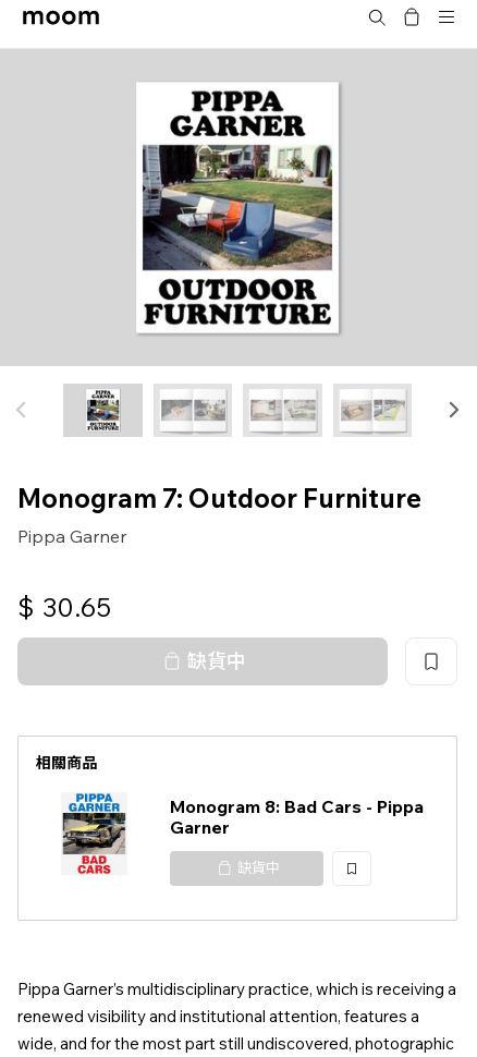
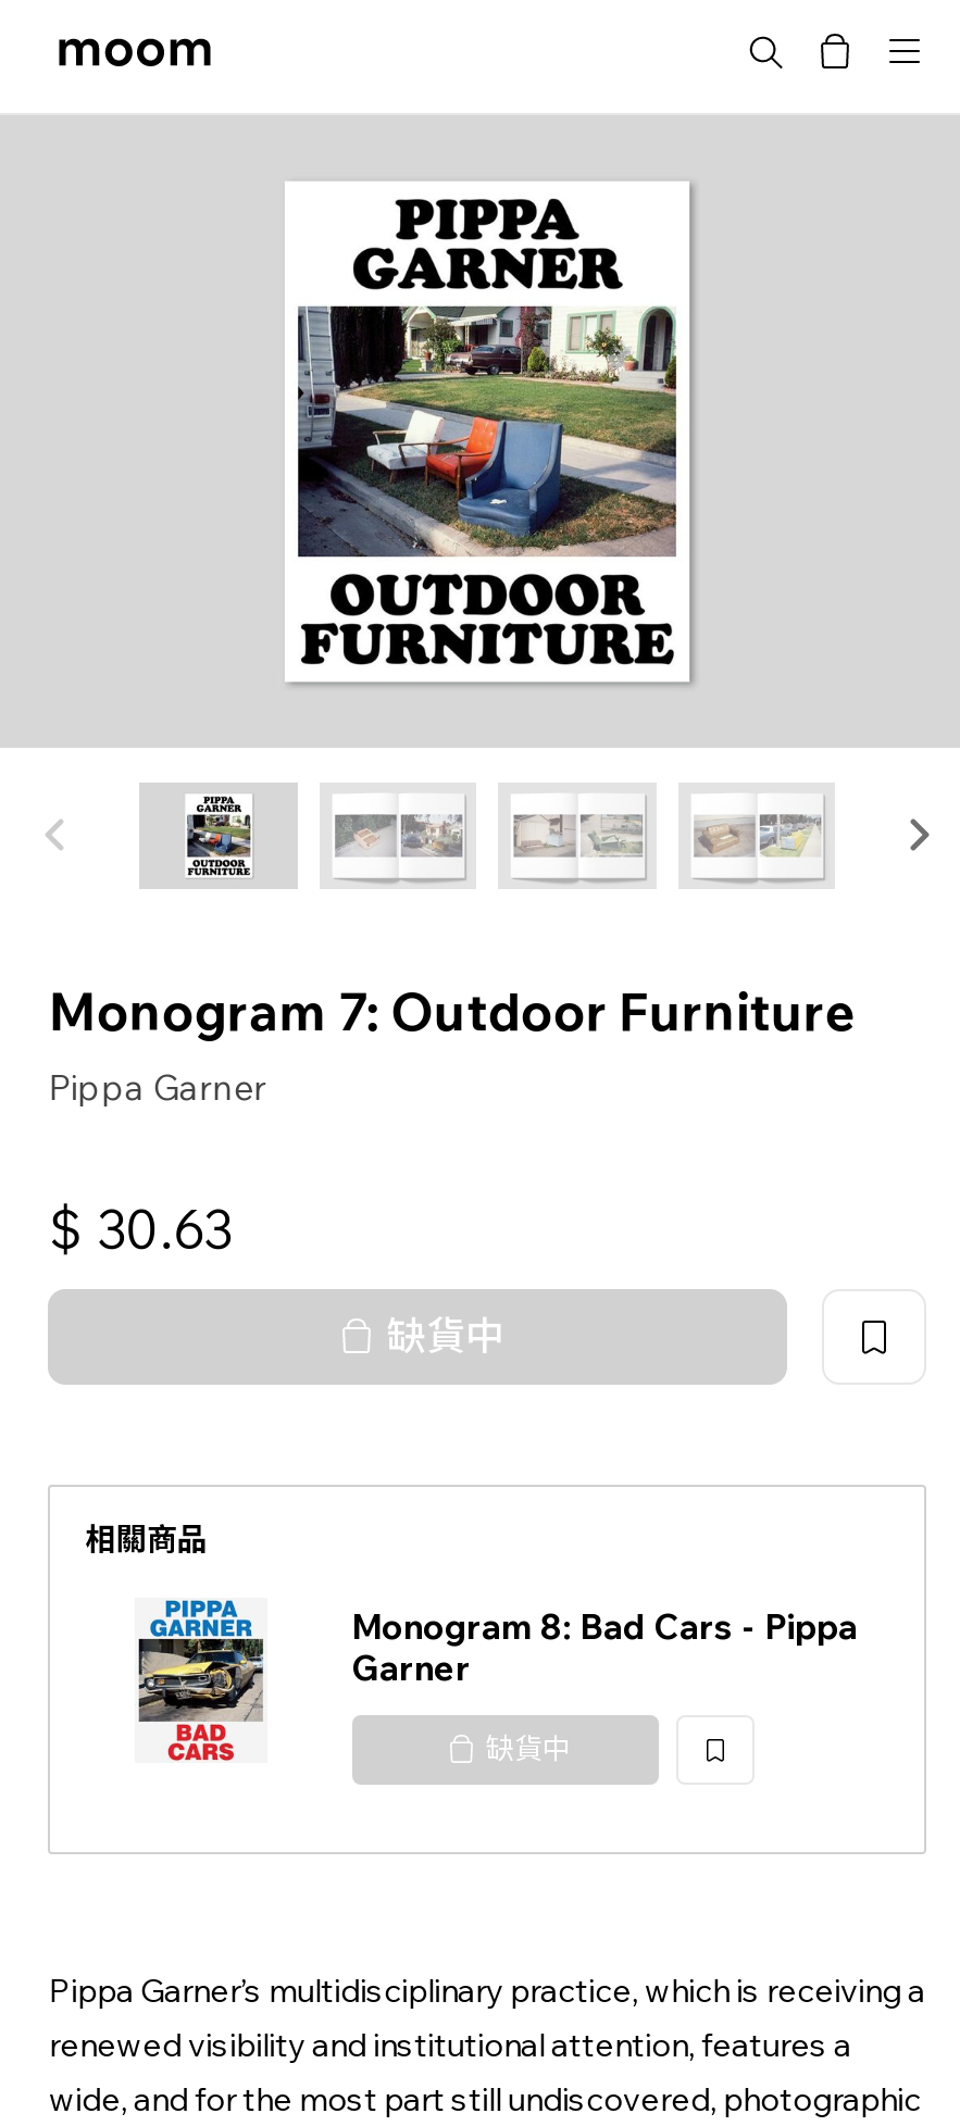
- $ 30.65
+ $ 30.63
